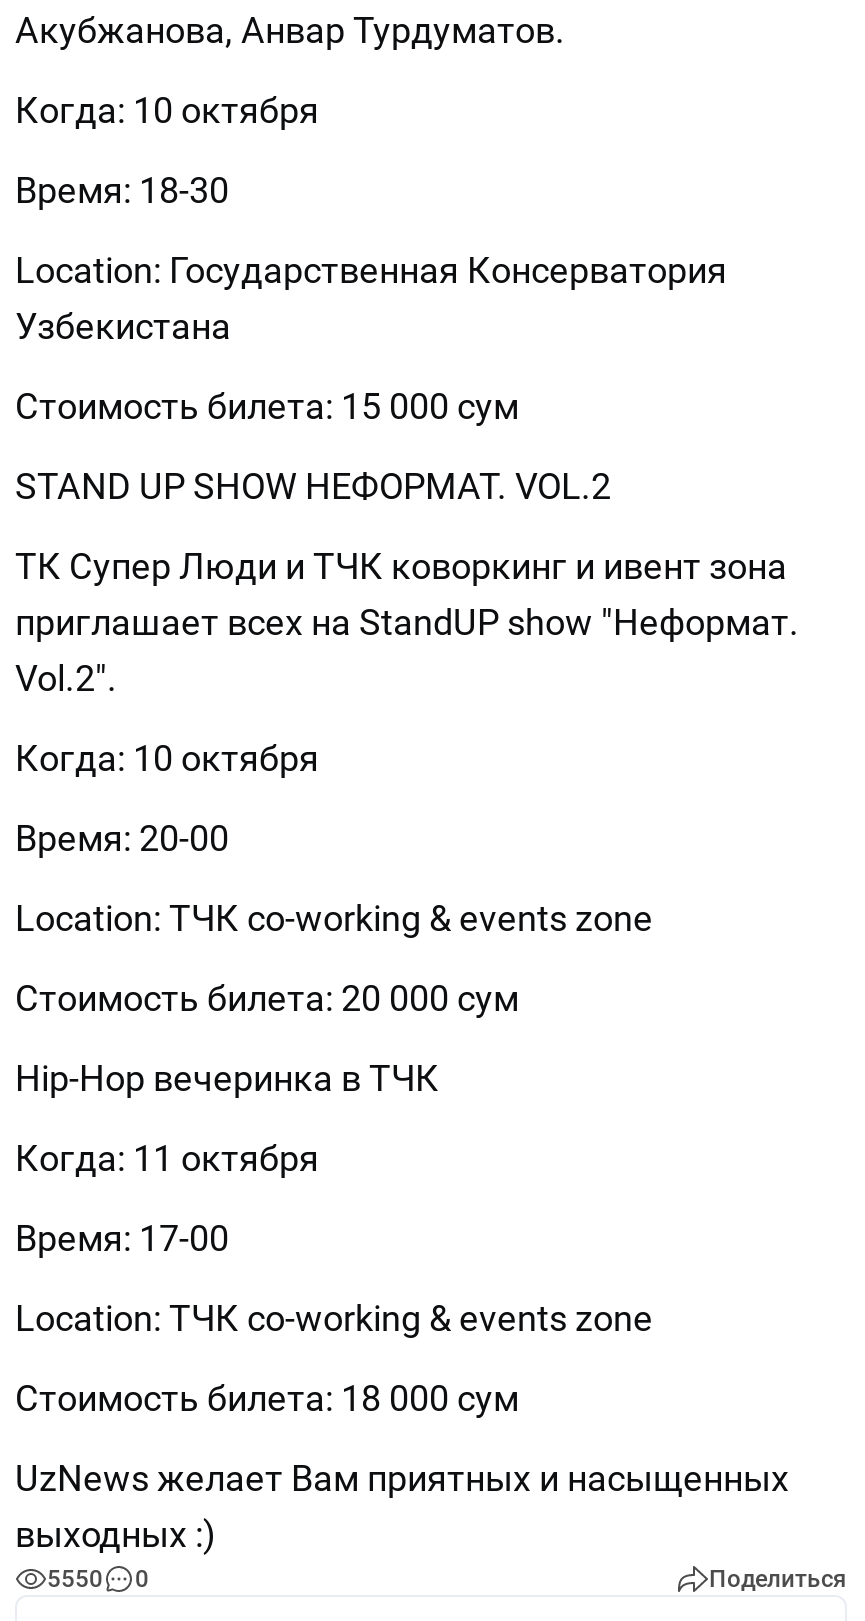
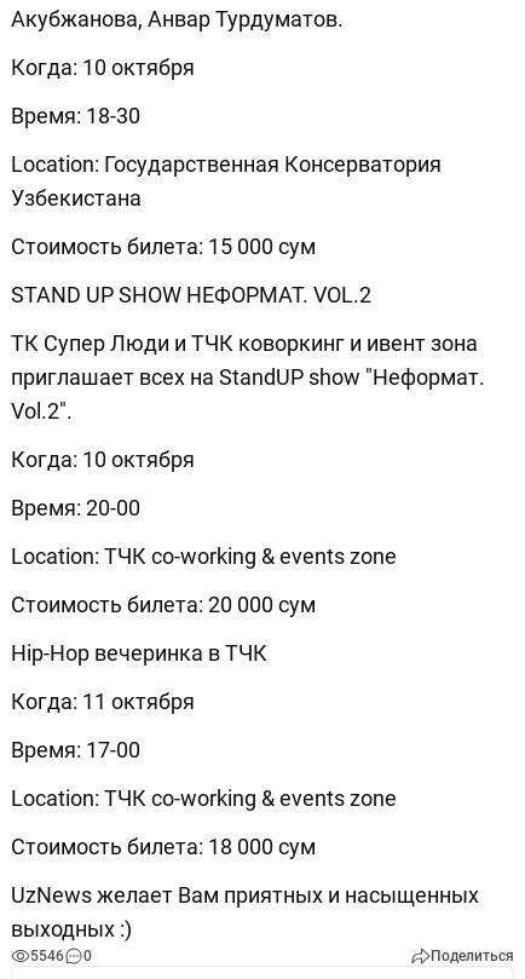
- 5550 0
+ 5546 0
